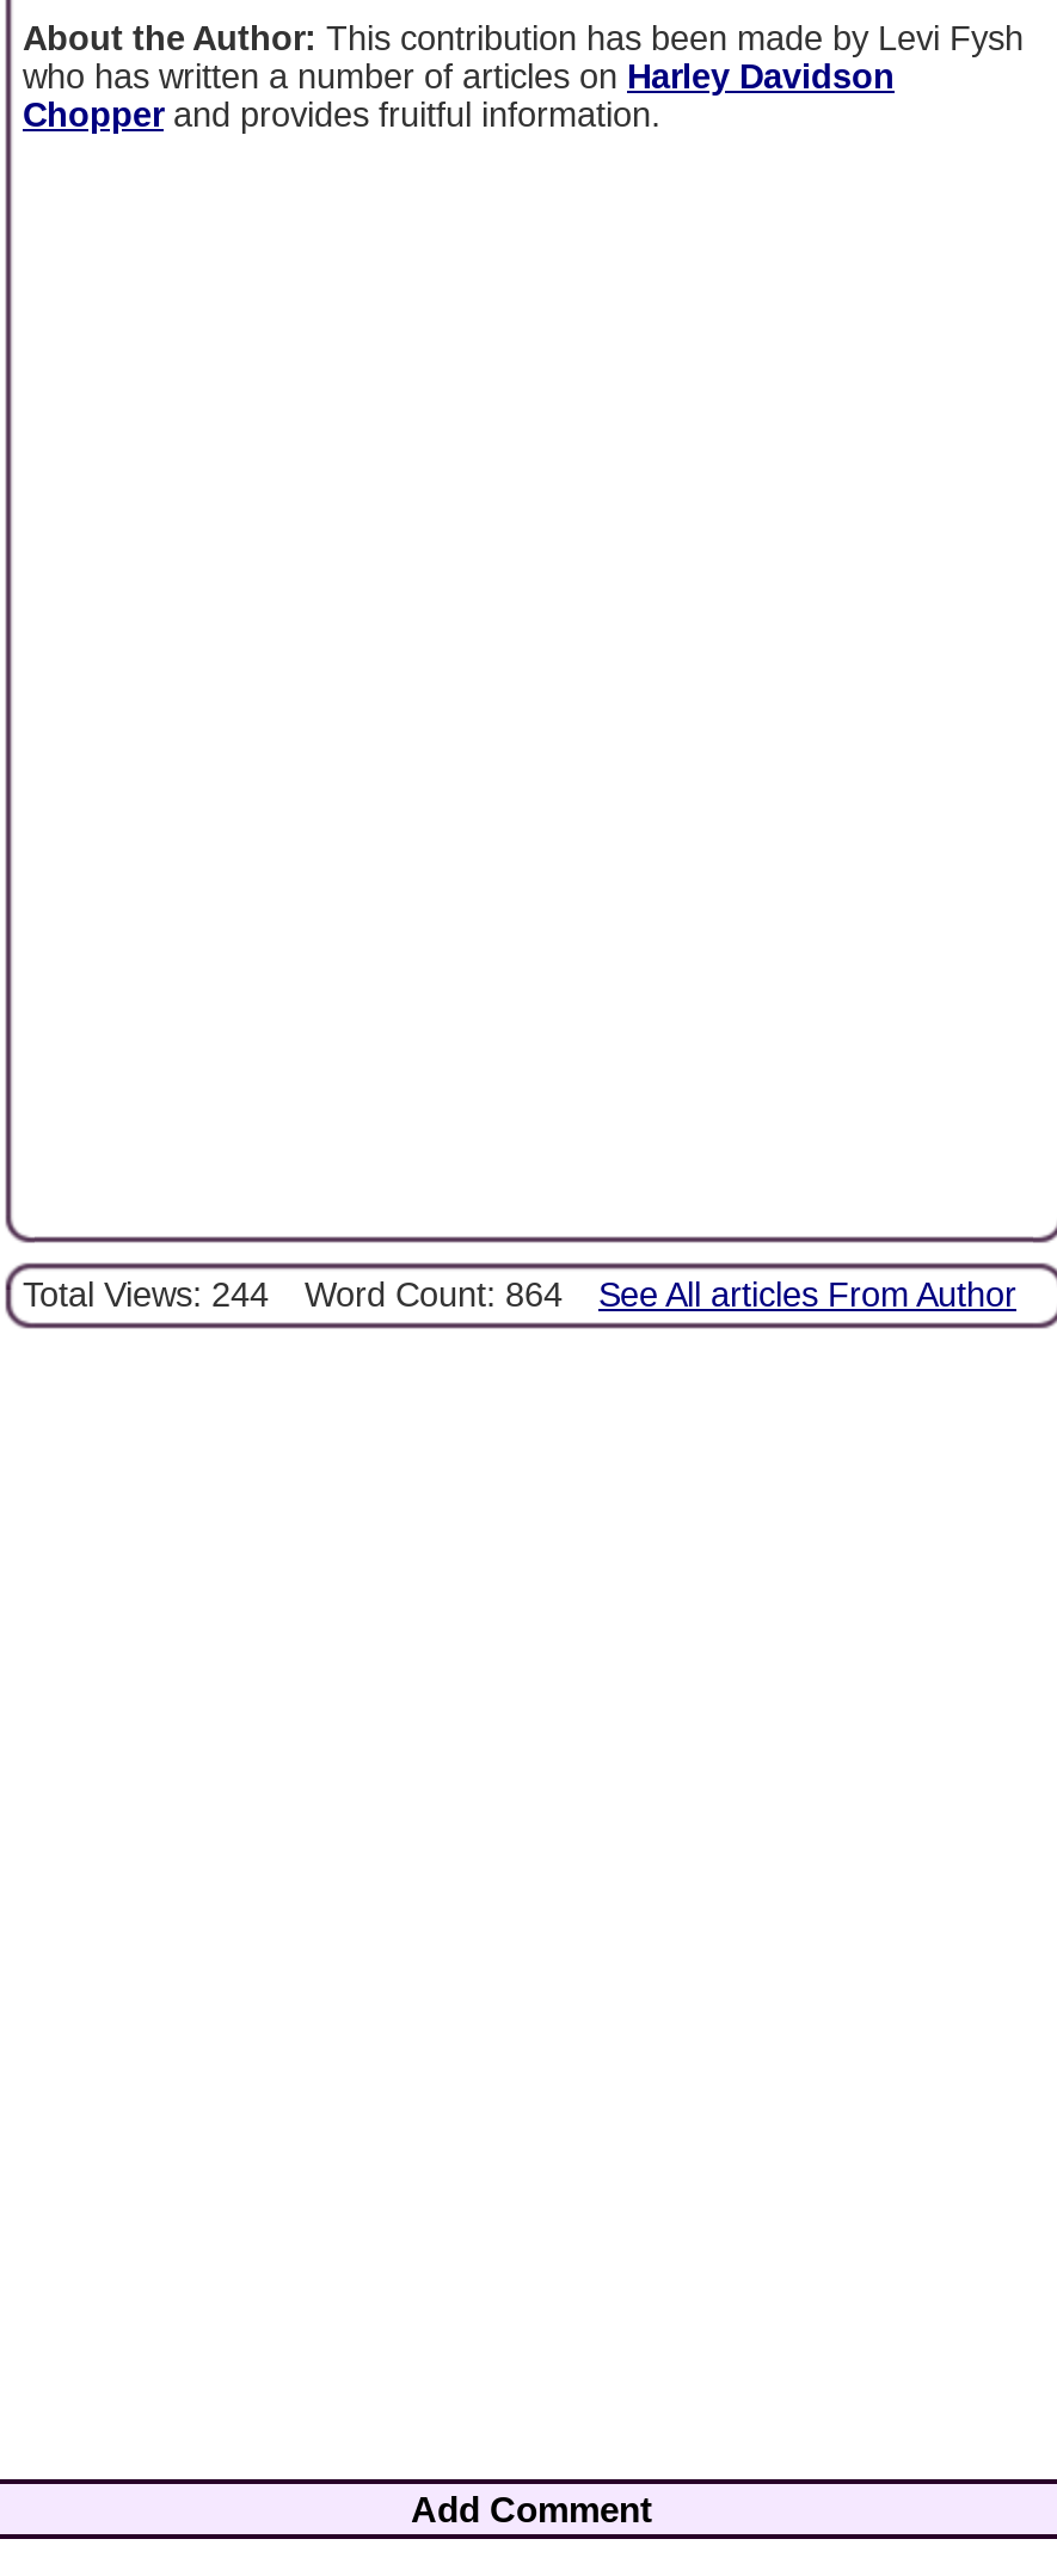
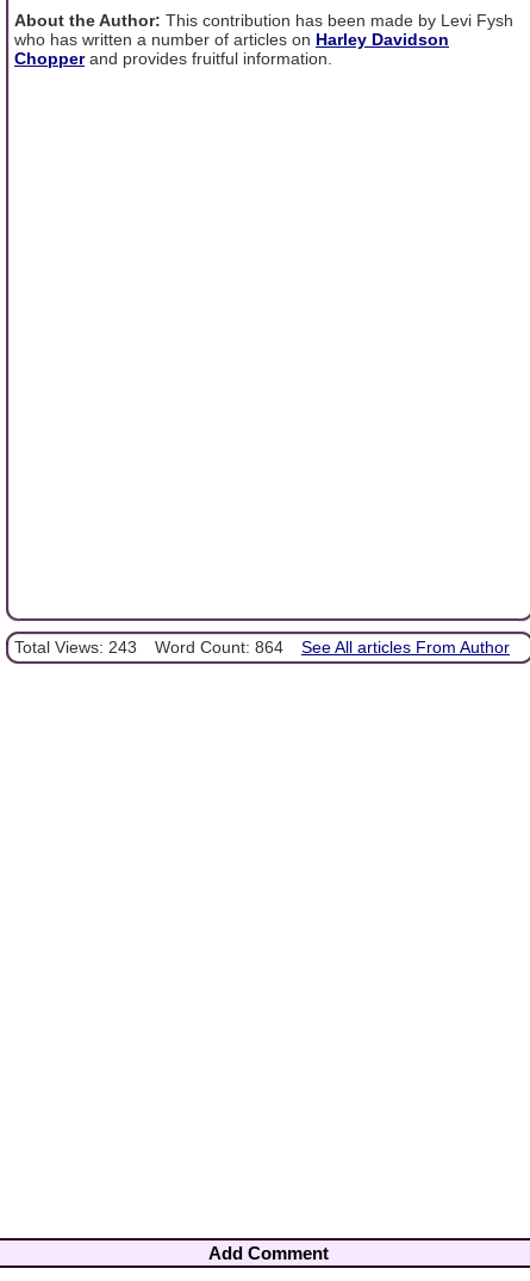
- Total Views: 244 Word Count: 864 See All articles From Author
+ Total Views: 243 Word Count: 864 See All articles From Author
